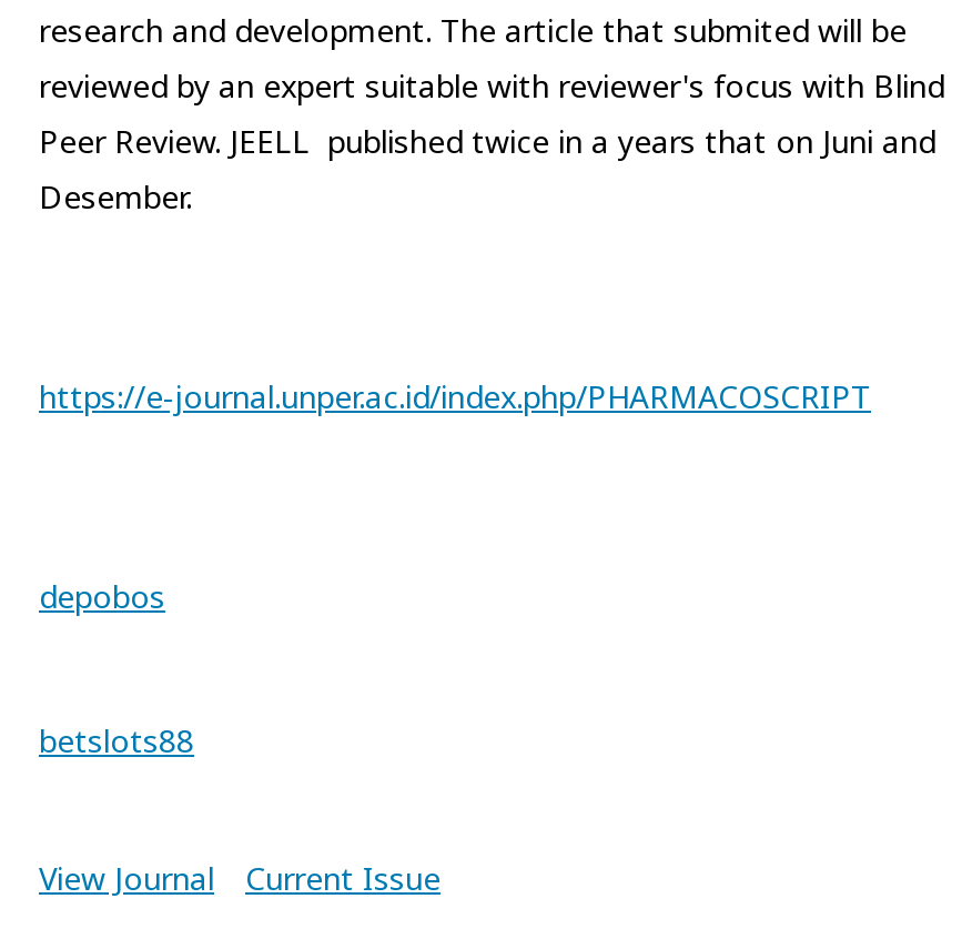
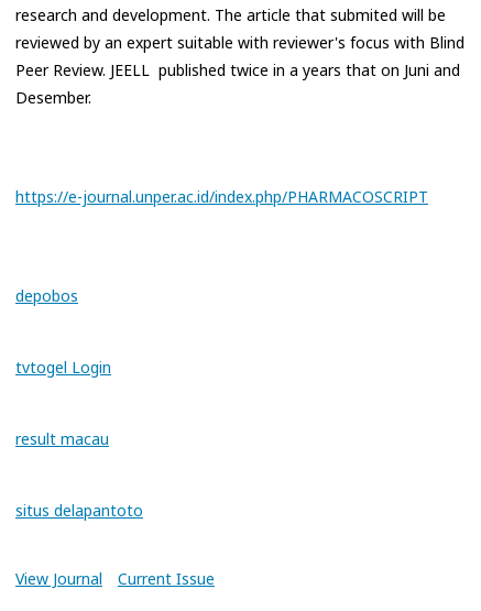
- betslots88
+ tvtogel Login
+ result macau
+ situs delapantoto
